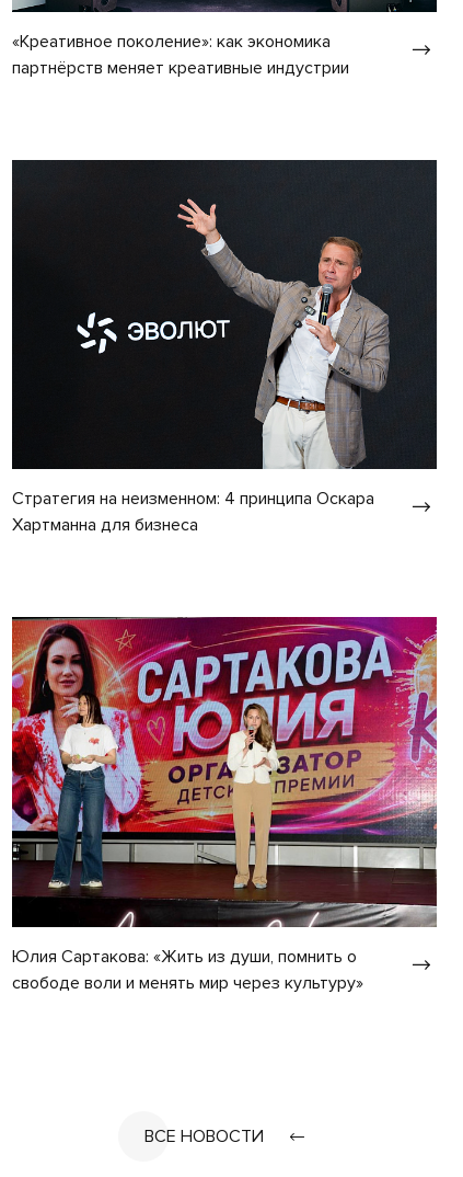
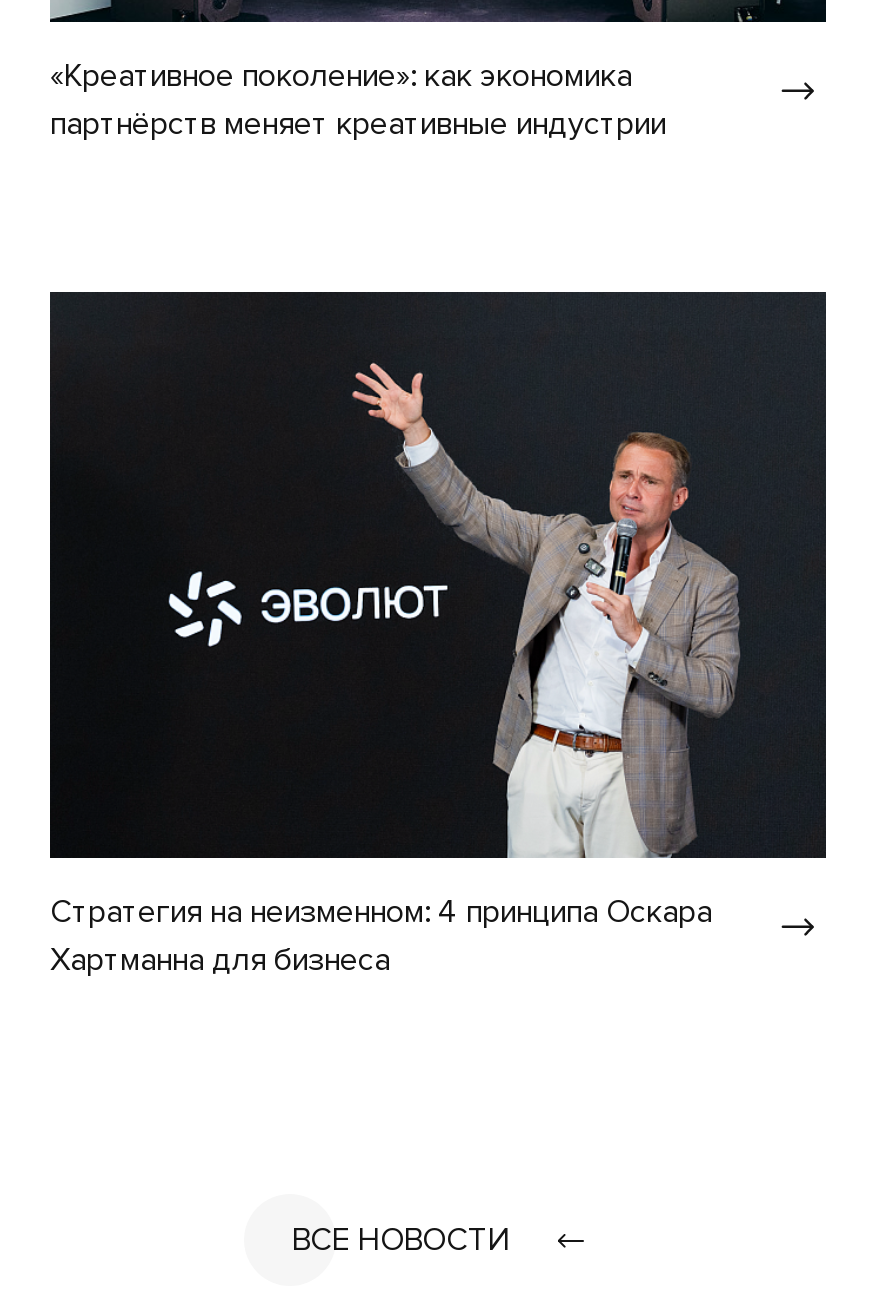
- [image]
- Юлия Сартакова: «Жить из души, помнить о
- свободе воли и менять мир через культуру»
